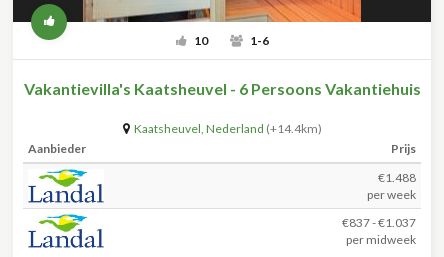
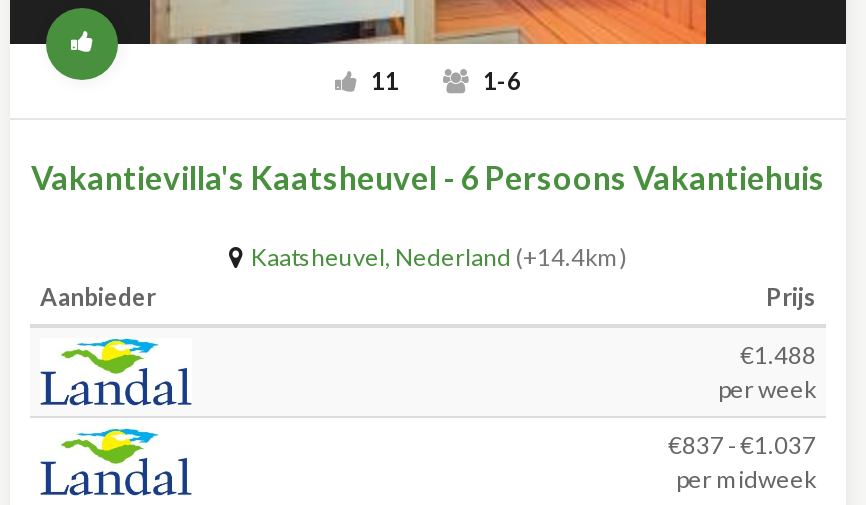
- 10
+ 11
